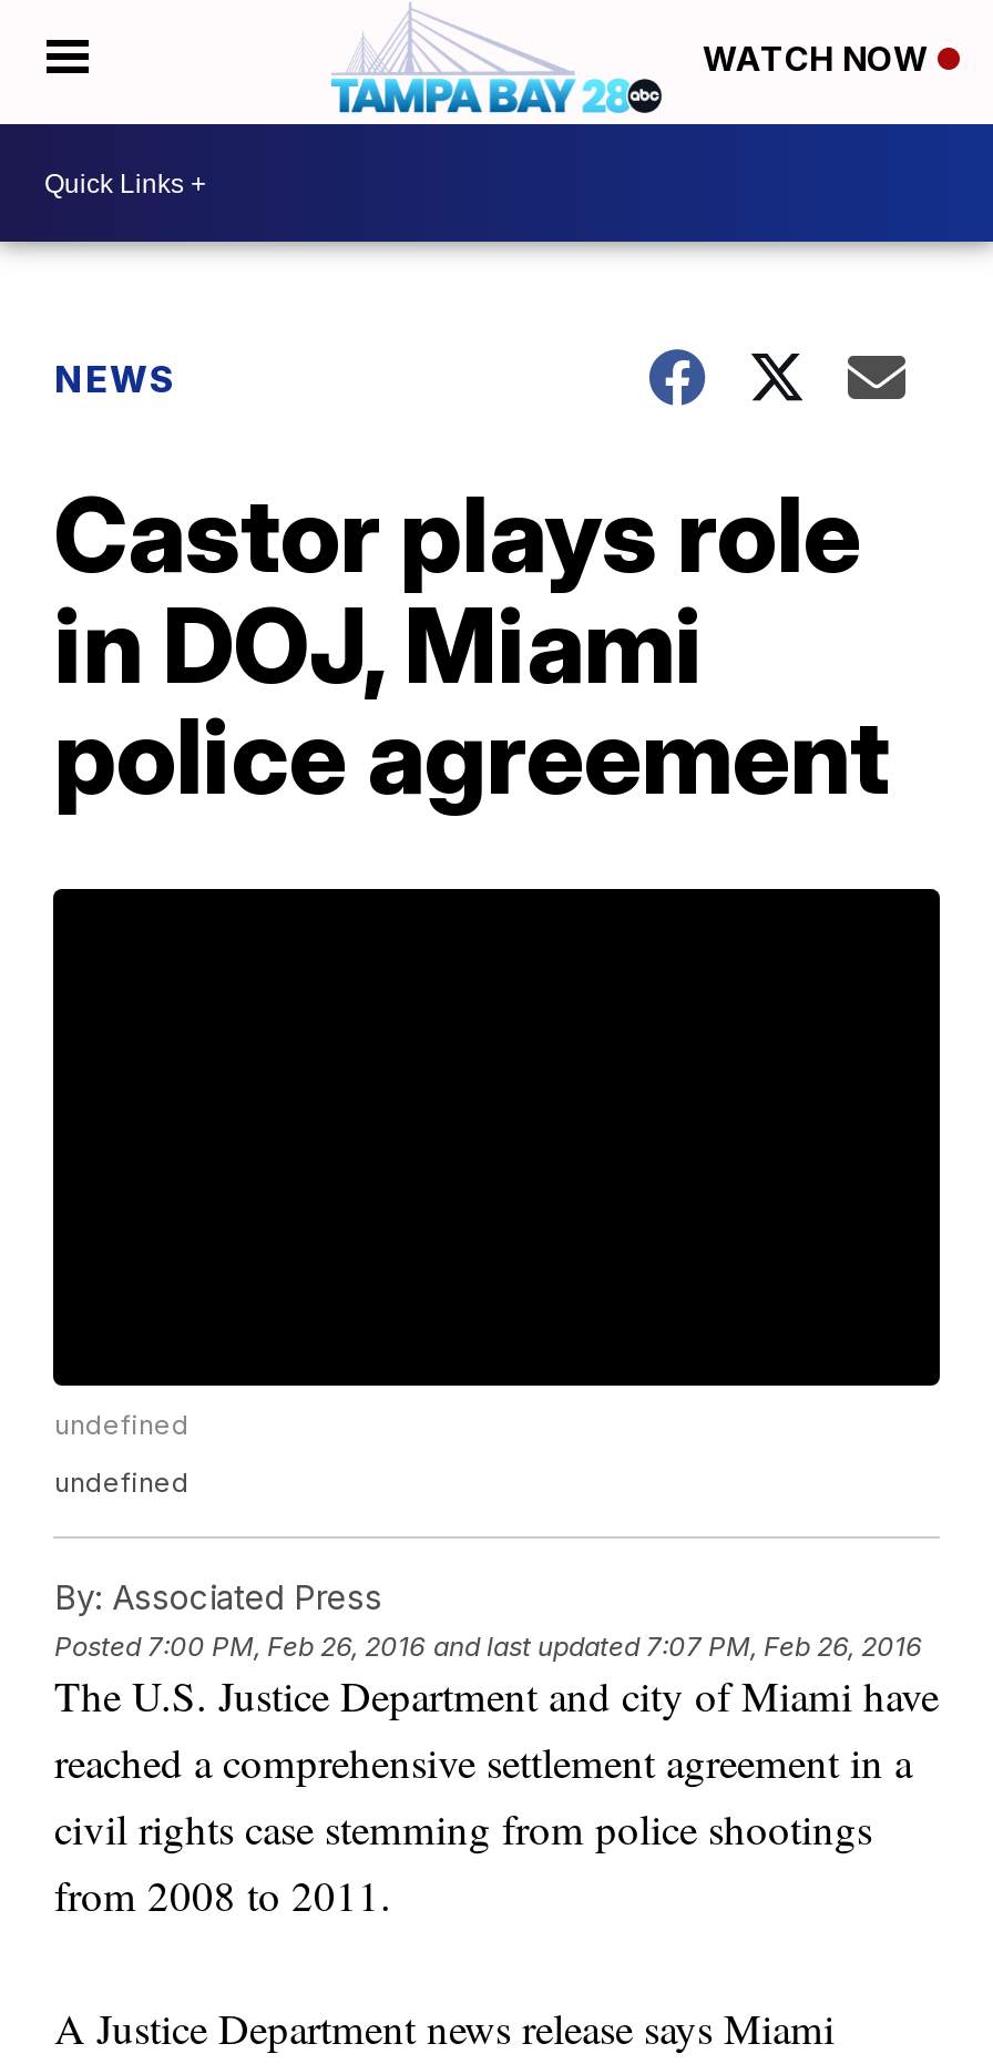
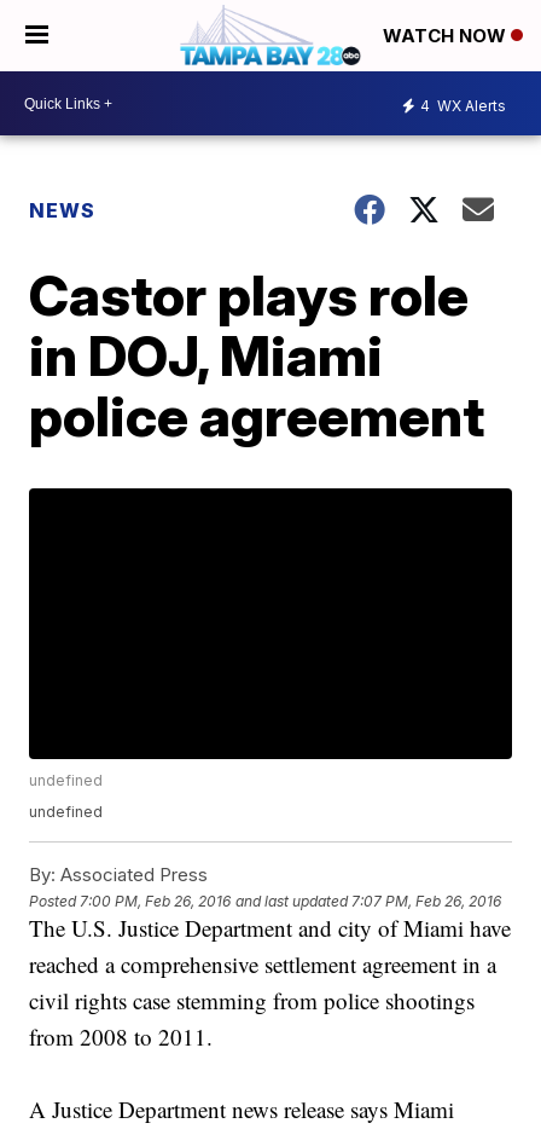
+ 4 WX Alerts
